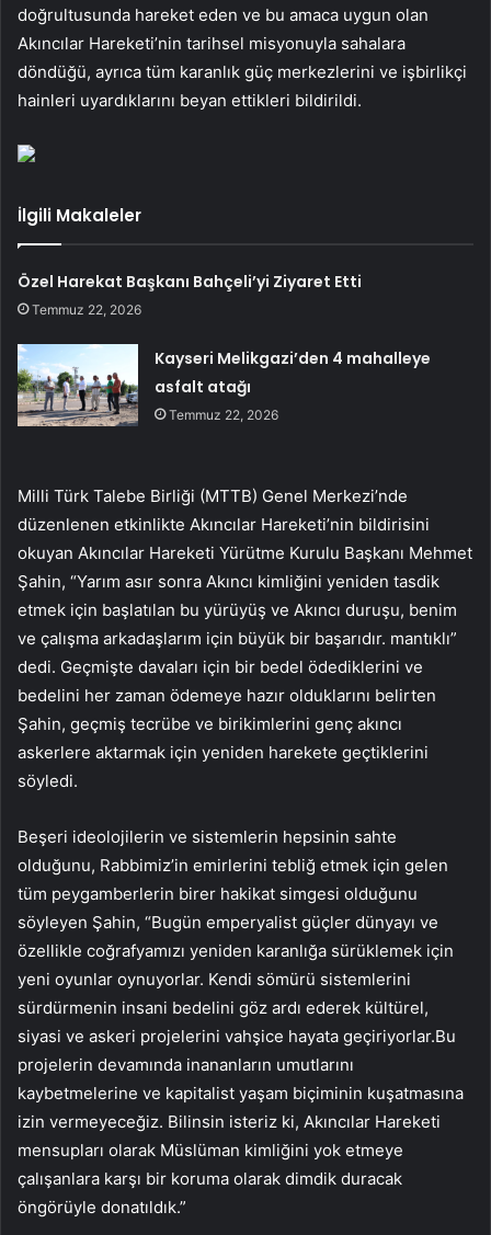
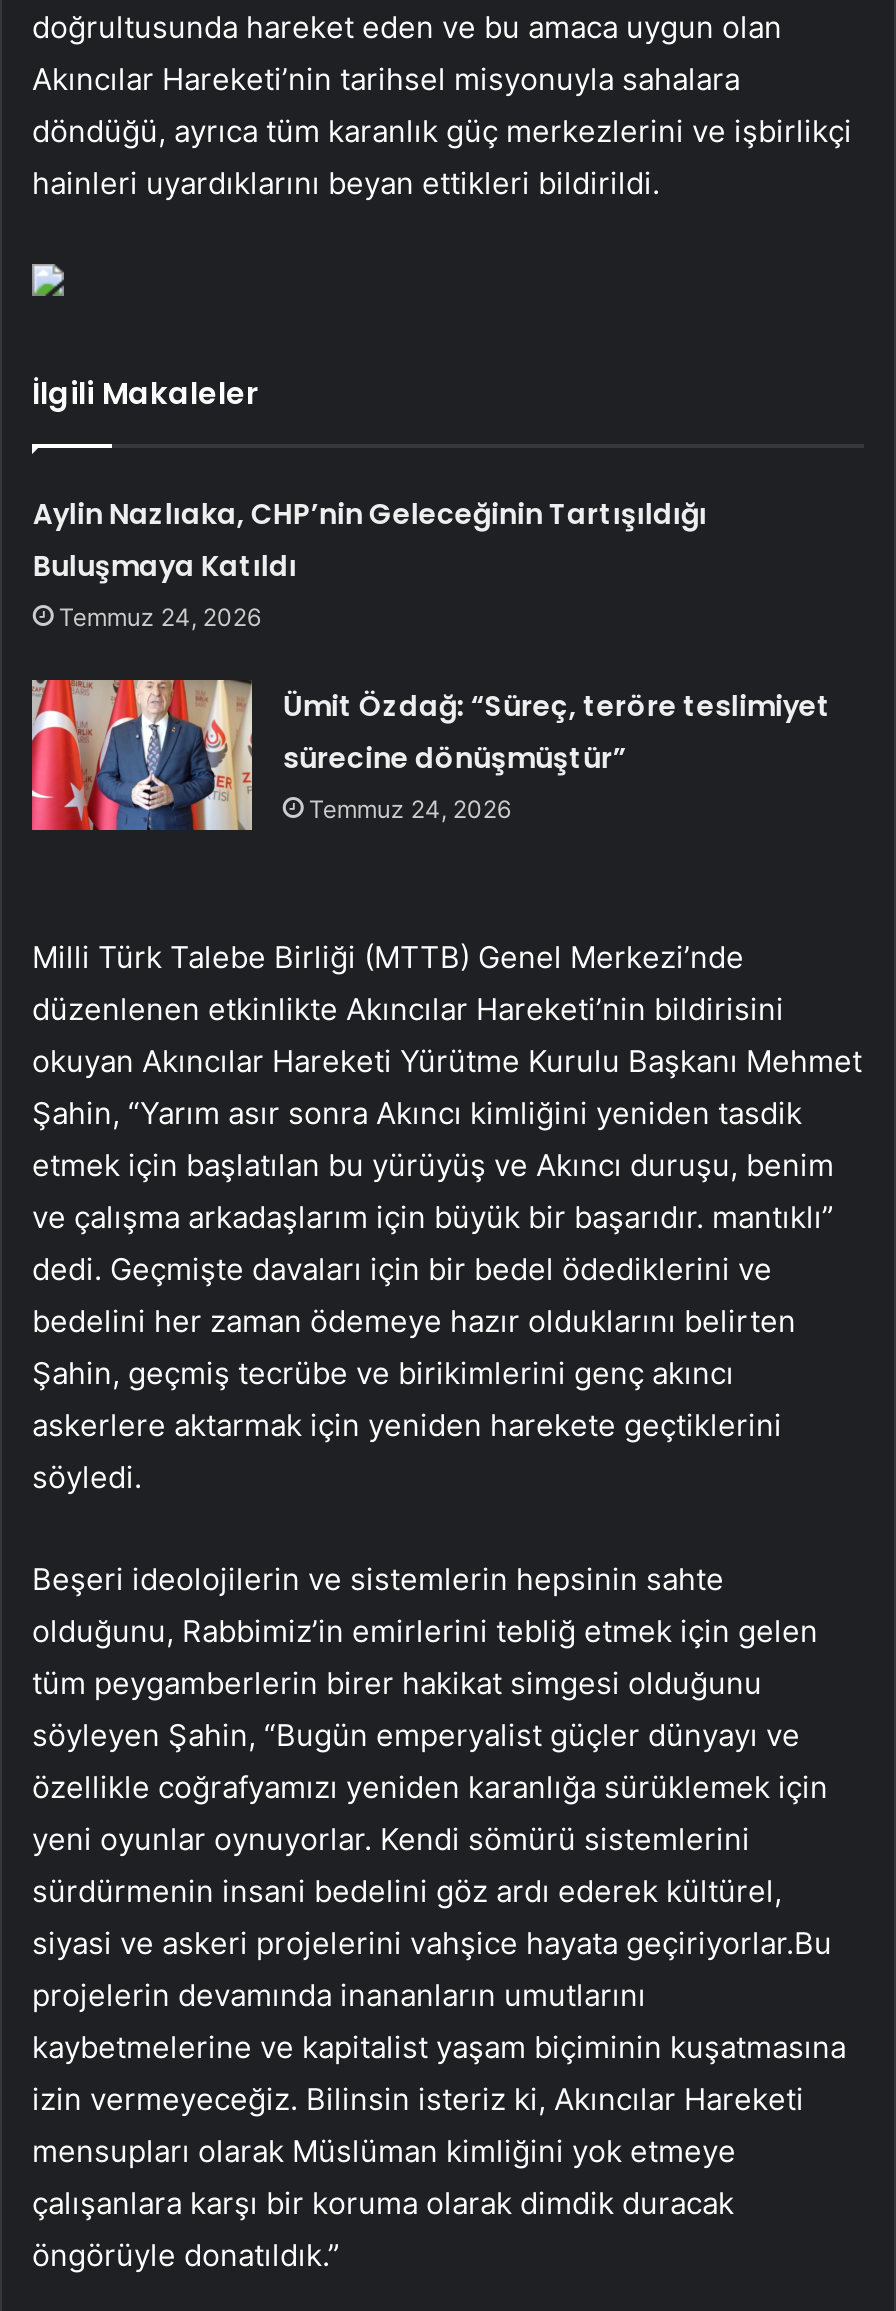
- Özel Harekat Başkanı Bahçeli’yi Ziyaret Etti
- Temmuz 22, 2026
+ Aylin Nazlıaka, CHP’nin Geleceğinin Tartışıldığı
+ Buluşmaya Katıldı
+ Temmuz 24, 2026

- [image]
- Kayseri Melikgazi’den 4 mahalleye
- asfalt atağı
- Temmuz 22, 2026
+ [image]
+ Ümit Özdağ: “Süreç, teröre teslimiyet
+ sürecine dönüşmüştür”
+ Temmuz 24, 2026
